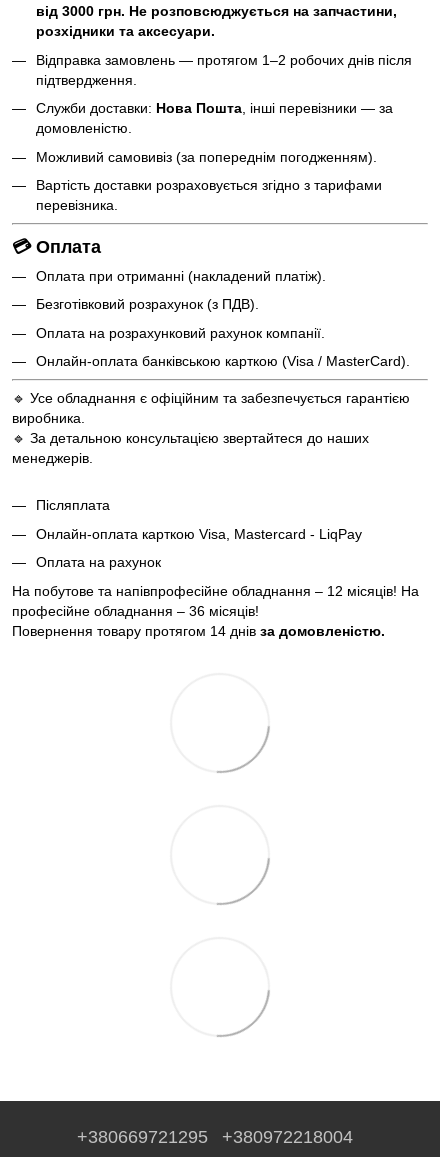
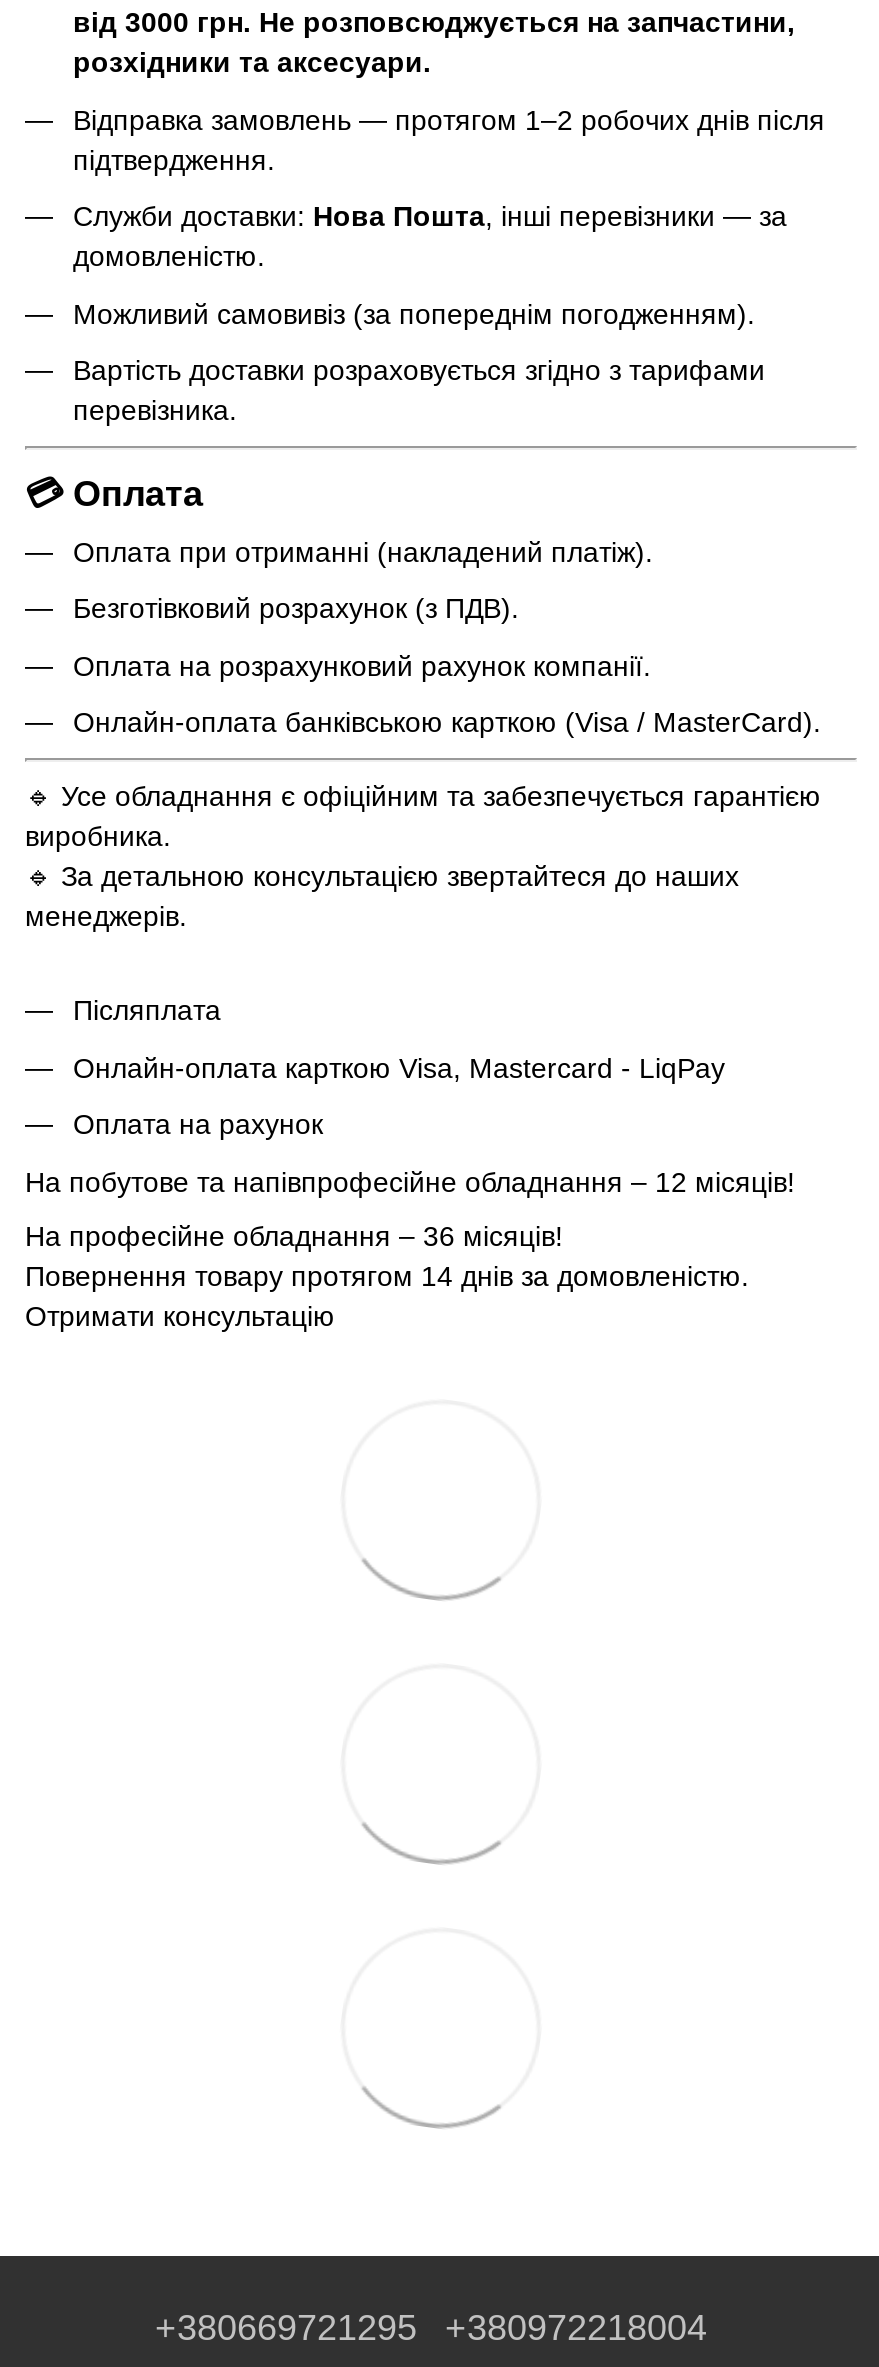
+ Отримати консультацію
